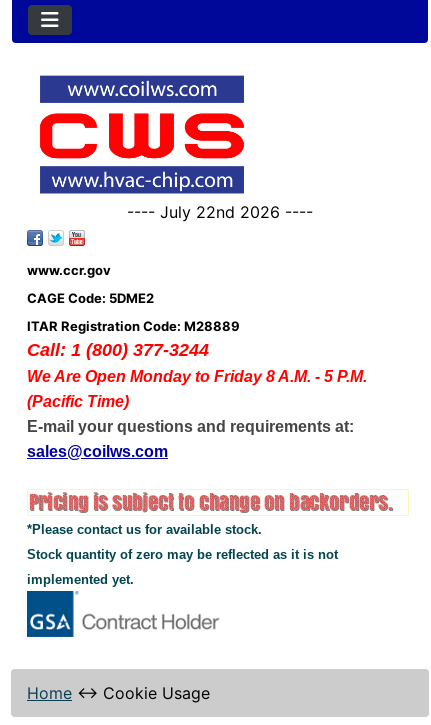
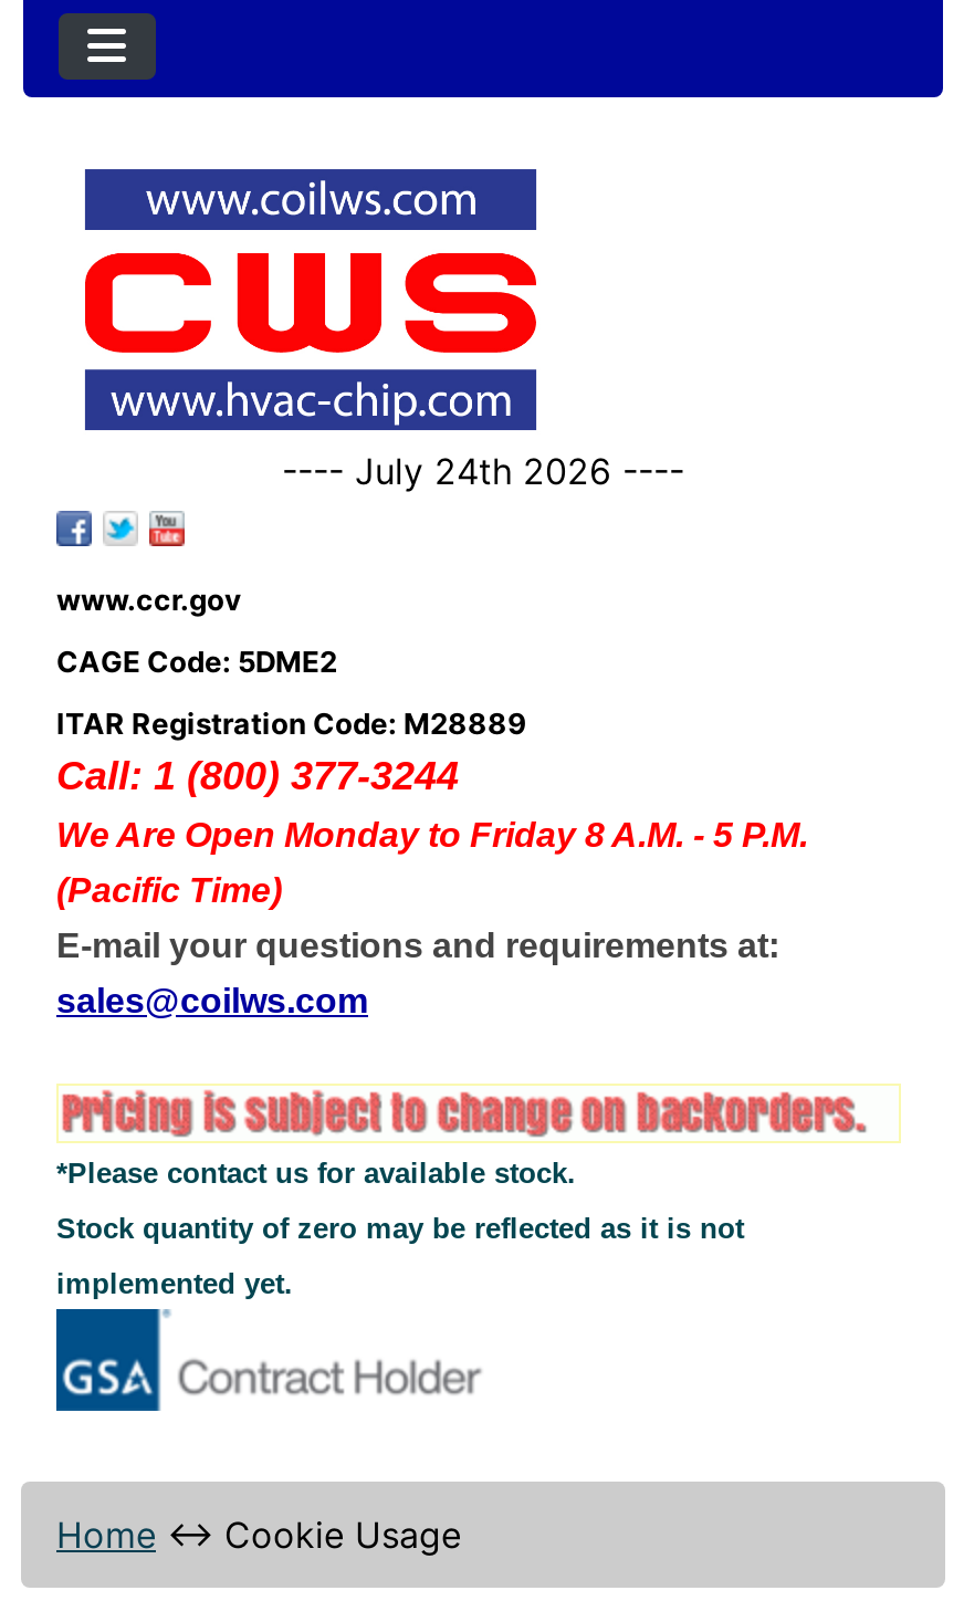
- ---- July 22nd 2026 ----
+ ---- July 24th 2026 ----
